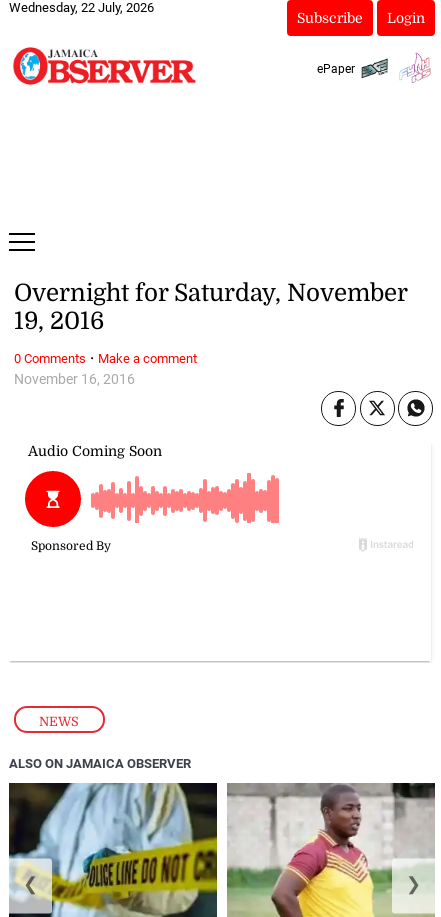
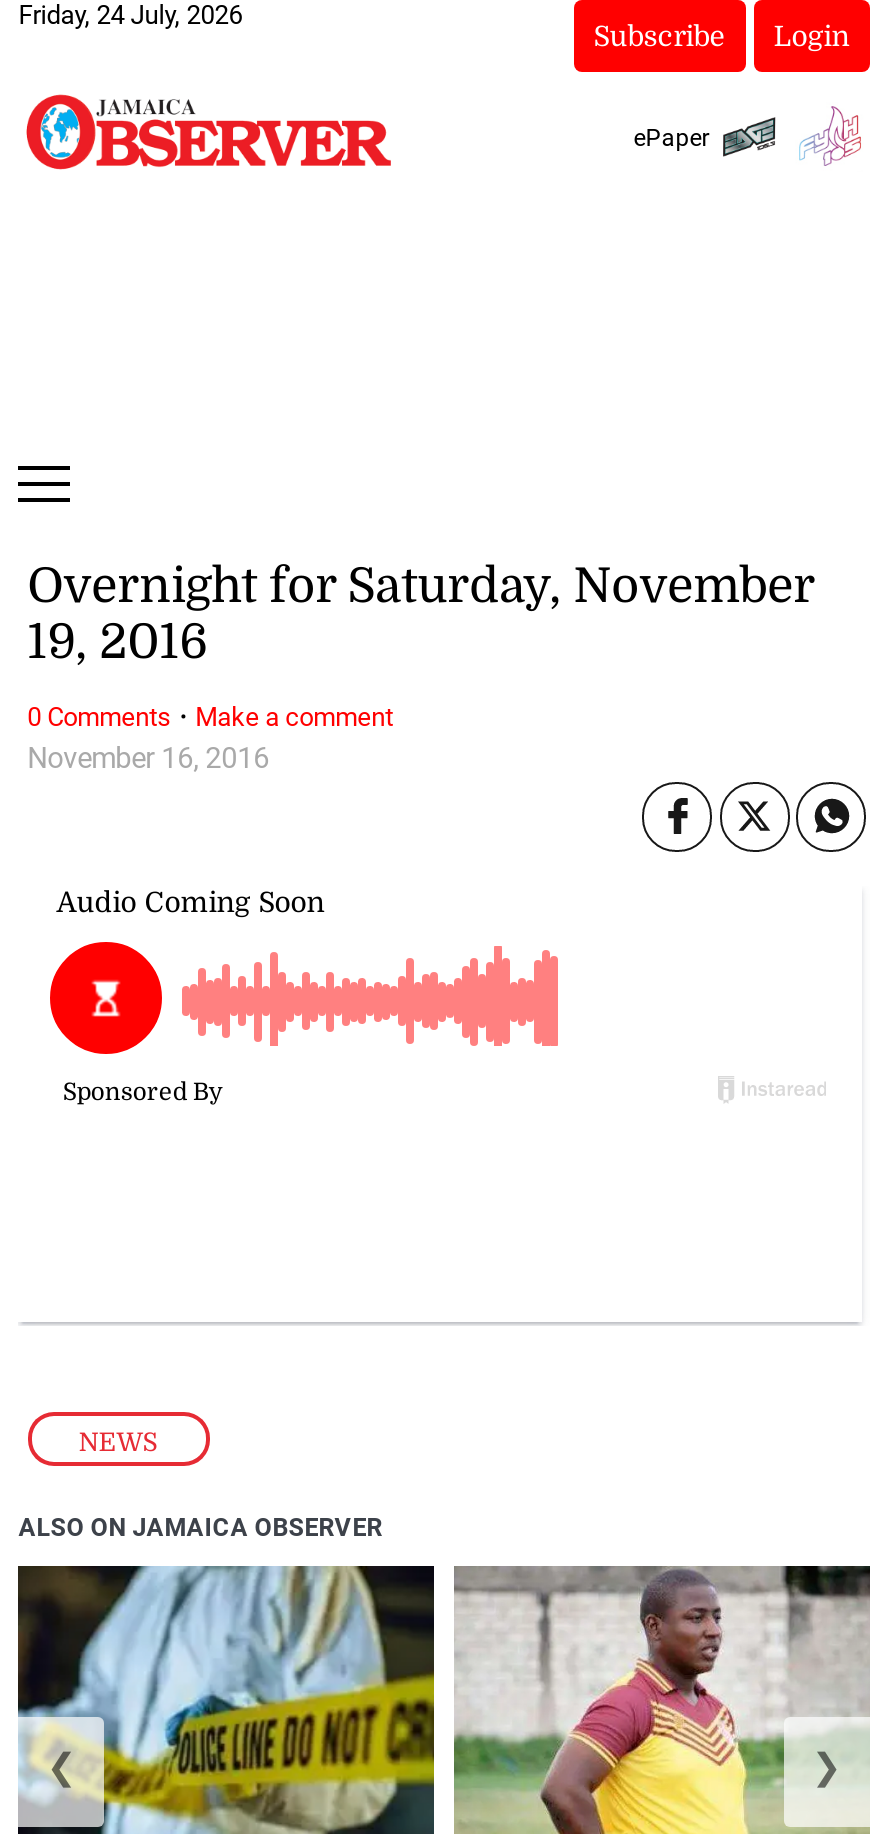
- Wednesday, 22 July, 2026
+ Friday, 24 July, 2026
